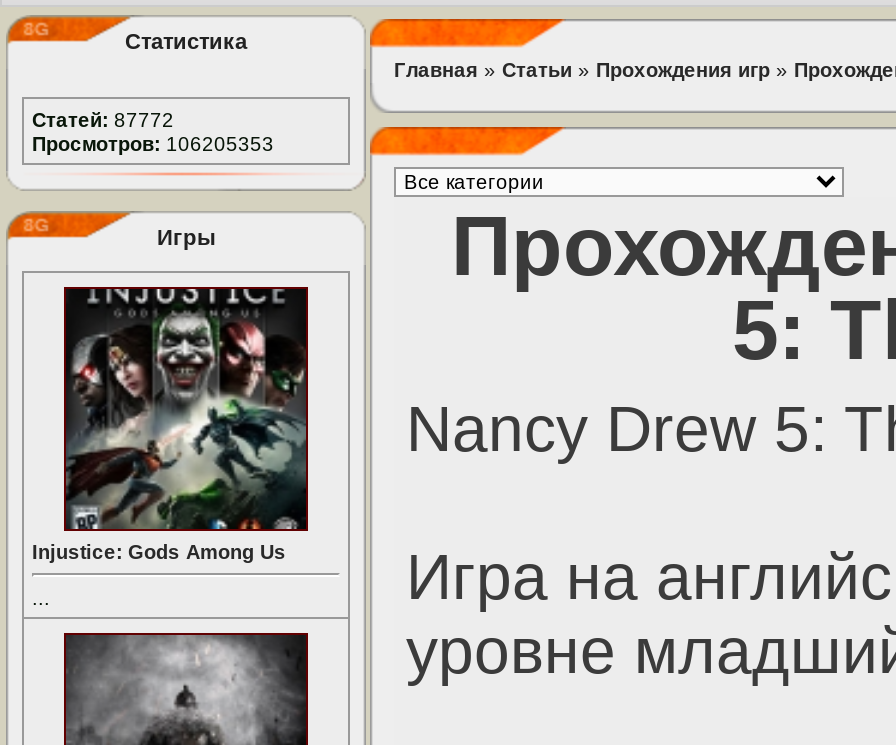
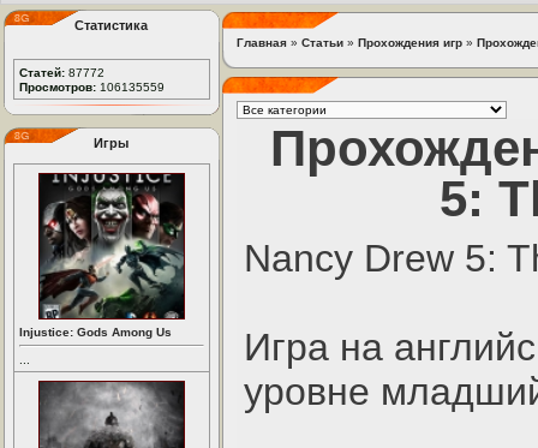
- Просмотров: 106205353
+ Просмотров: 106135559
